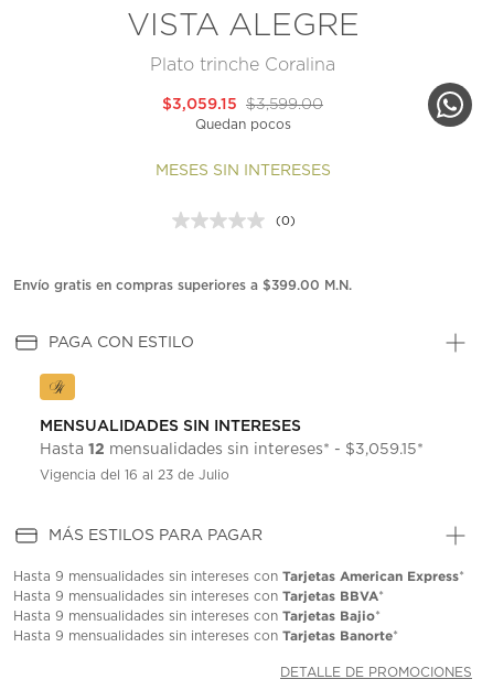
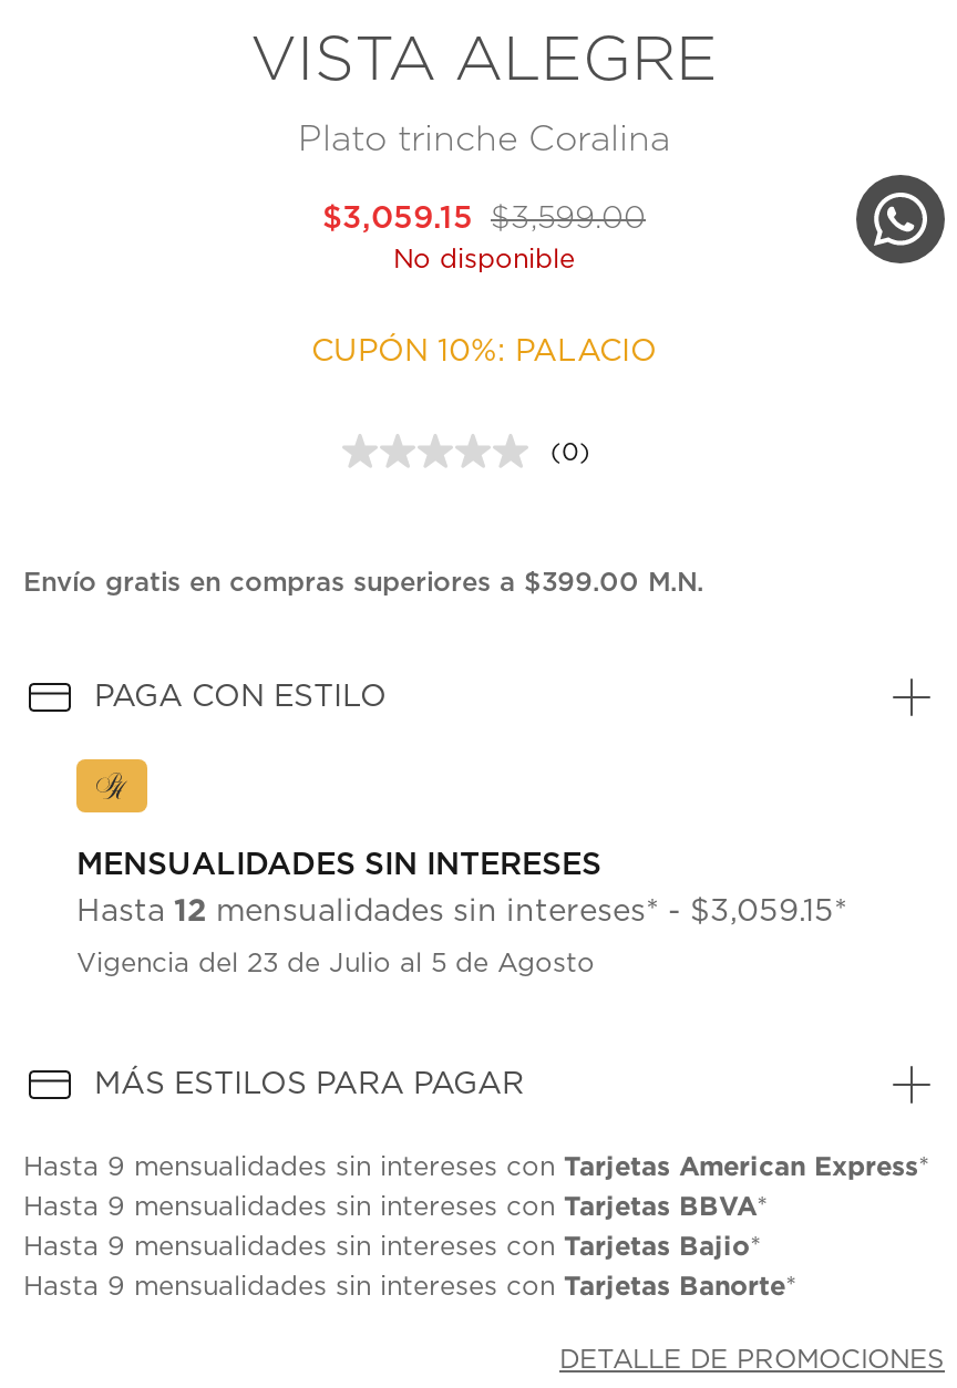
- Quedan pocos
+ No disponible

- MESES SIN INTERESES
+ CUPÓN 10%: PALACIO

- Vigencia del 16 al 23 de Julio
+ Vigencia del 23 de Julio al 5 de Agosto
